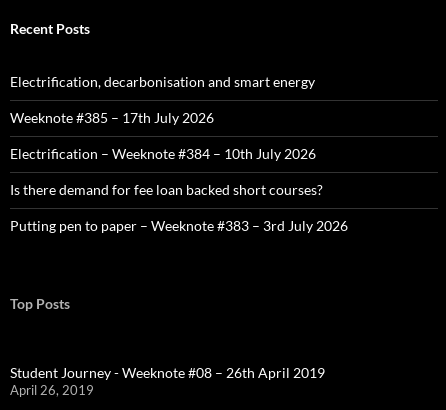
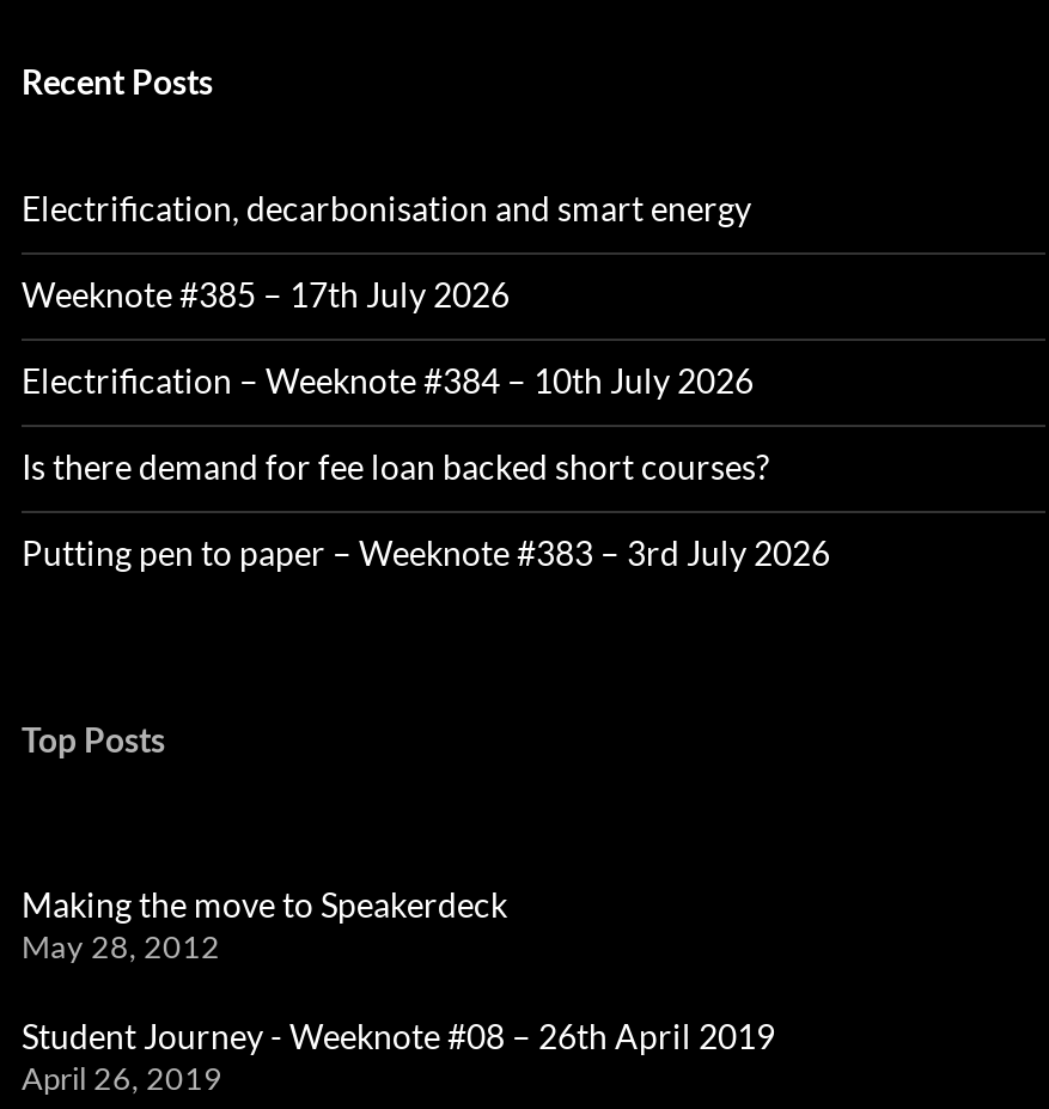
+ Making the move to Speakerdeck
+ May 28, 2012
